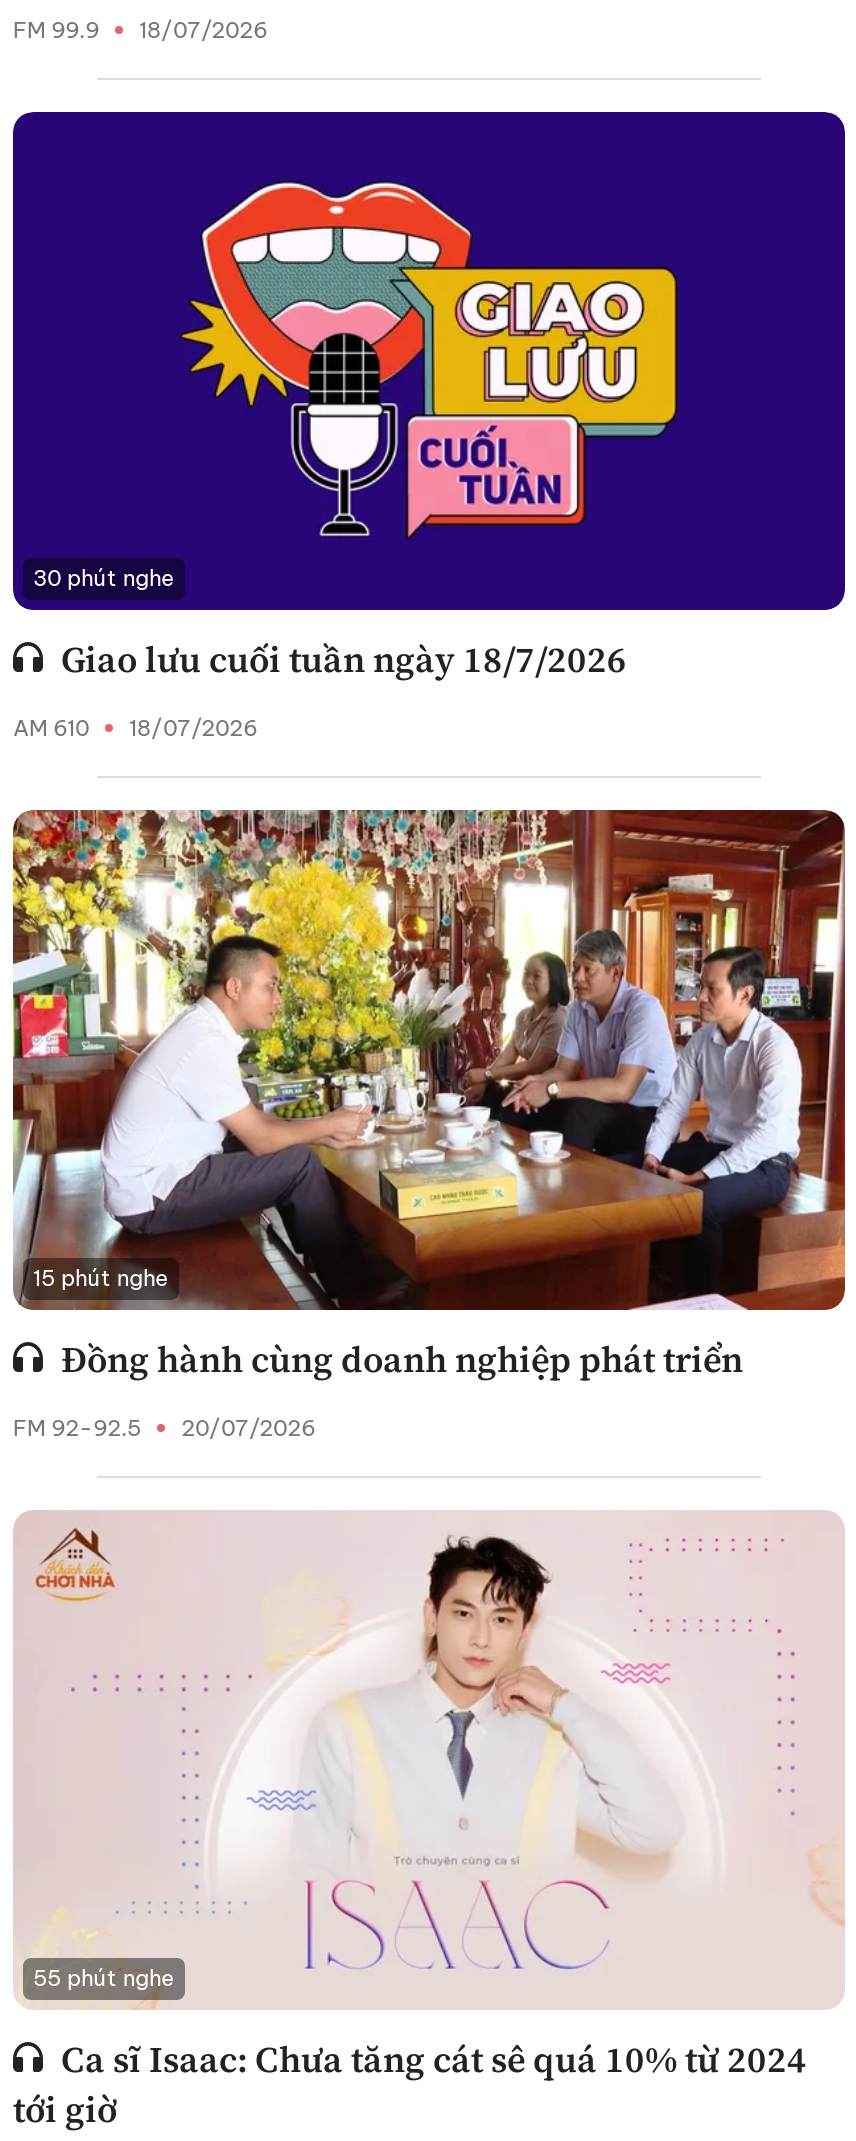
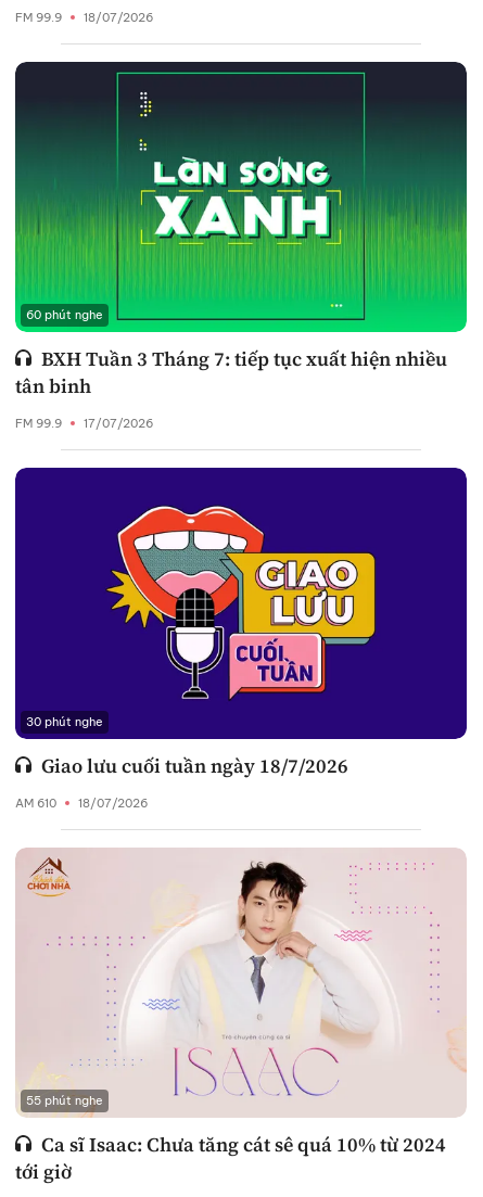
+ [image]
+ 60 phút nghe
+ BXH Tuần 3 Tháng 7: tiếp tục xuất hiện nhiều
+ tân binh
+ FM 99.9
+ 17/07/2026

moved down: [image] | 30 phút nghe | Giao lưu cuối tuần ngày 18/7/2026 | AM 610 | 18/07/2026

- [image]
- 15 phút nghe
- Đồng hành cùng doanh nghiệp phát triển
- FM 92-92.5
- 20/07/2026
